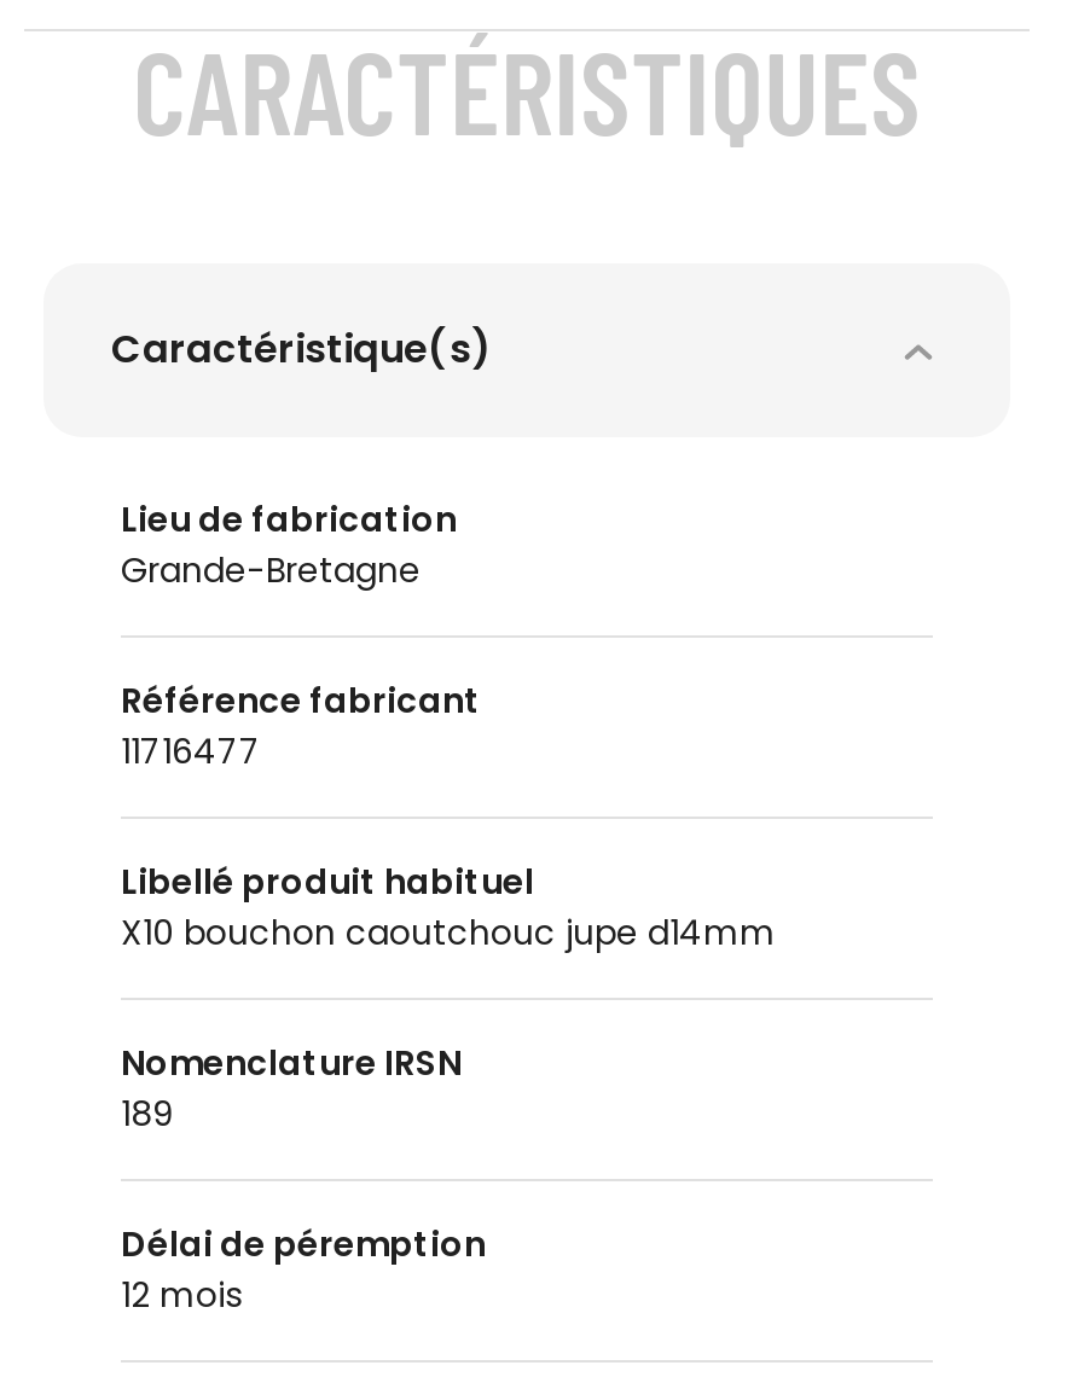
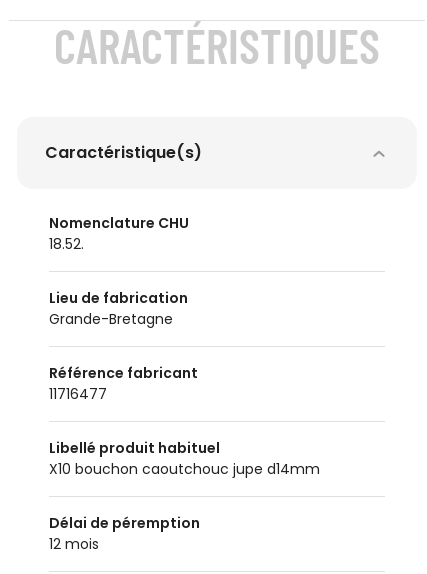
+ Nomenclature CHU
+ 18.52.

moved down: Lieu de fabrication | Grande-Bretagne | Référence fabricant | 11716477 | Libellé produit habituel

- Nomenclature IRSN
- 189
